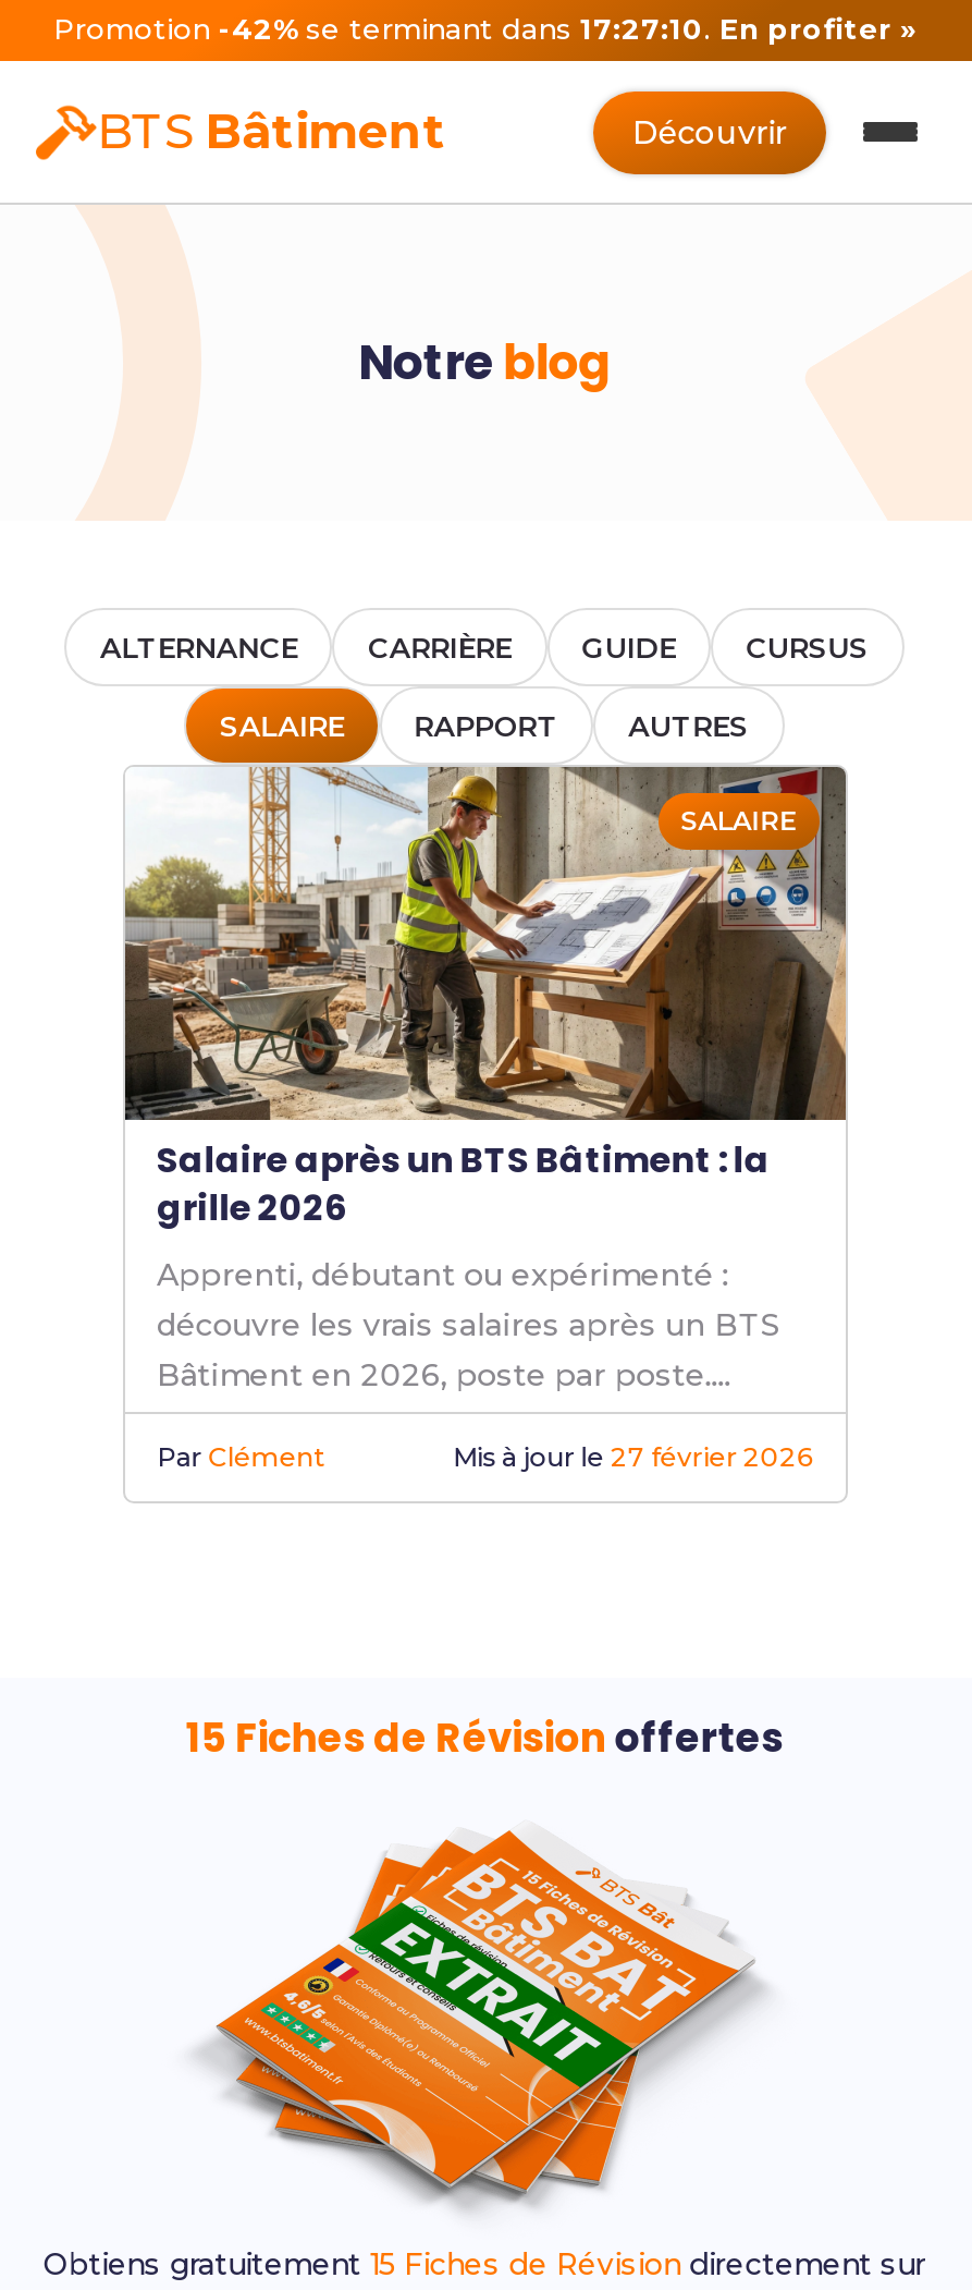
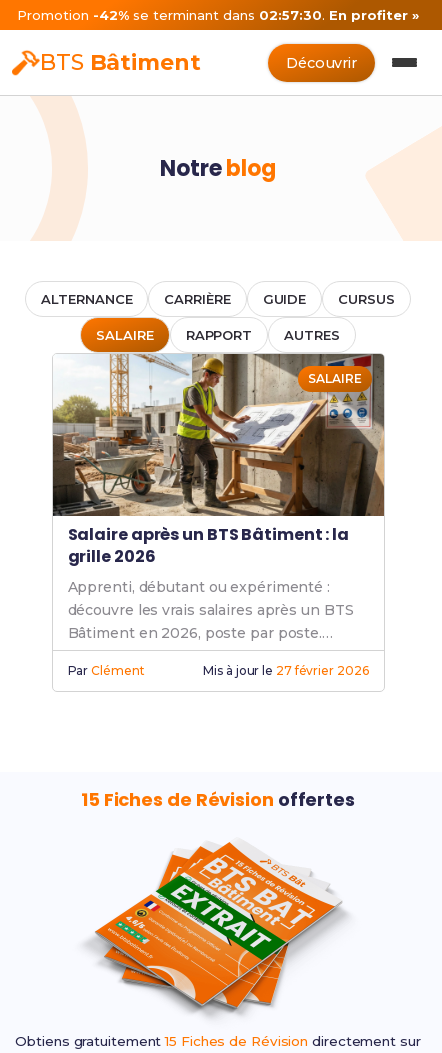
- Promotion -42% se terminant dans 17:27:10. En profiter »
+ Promotion -42% se terminant dans 02:57:30. En profiter »
